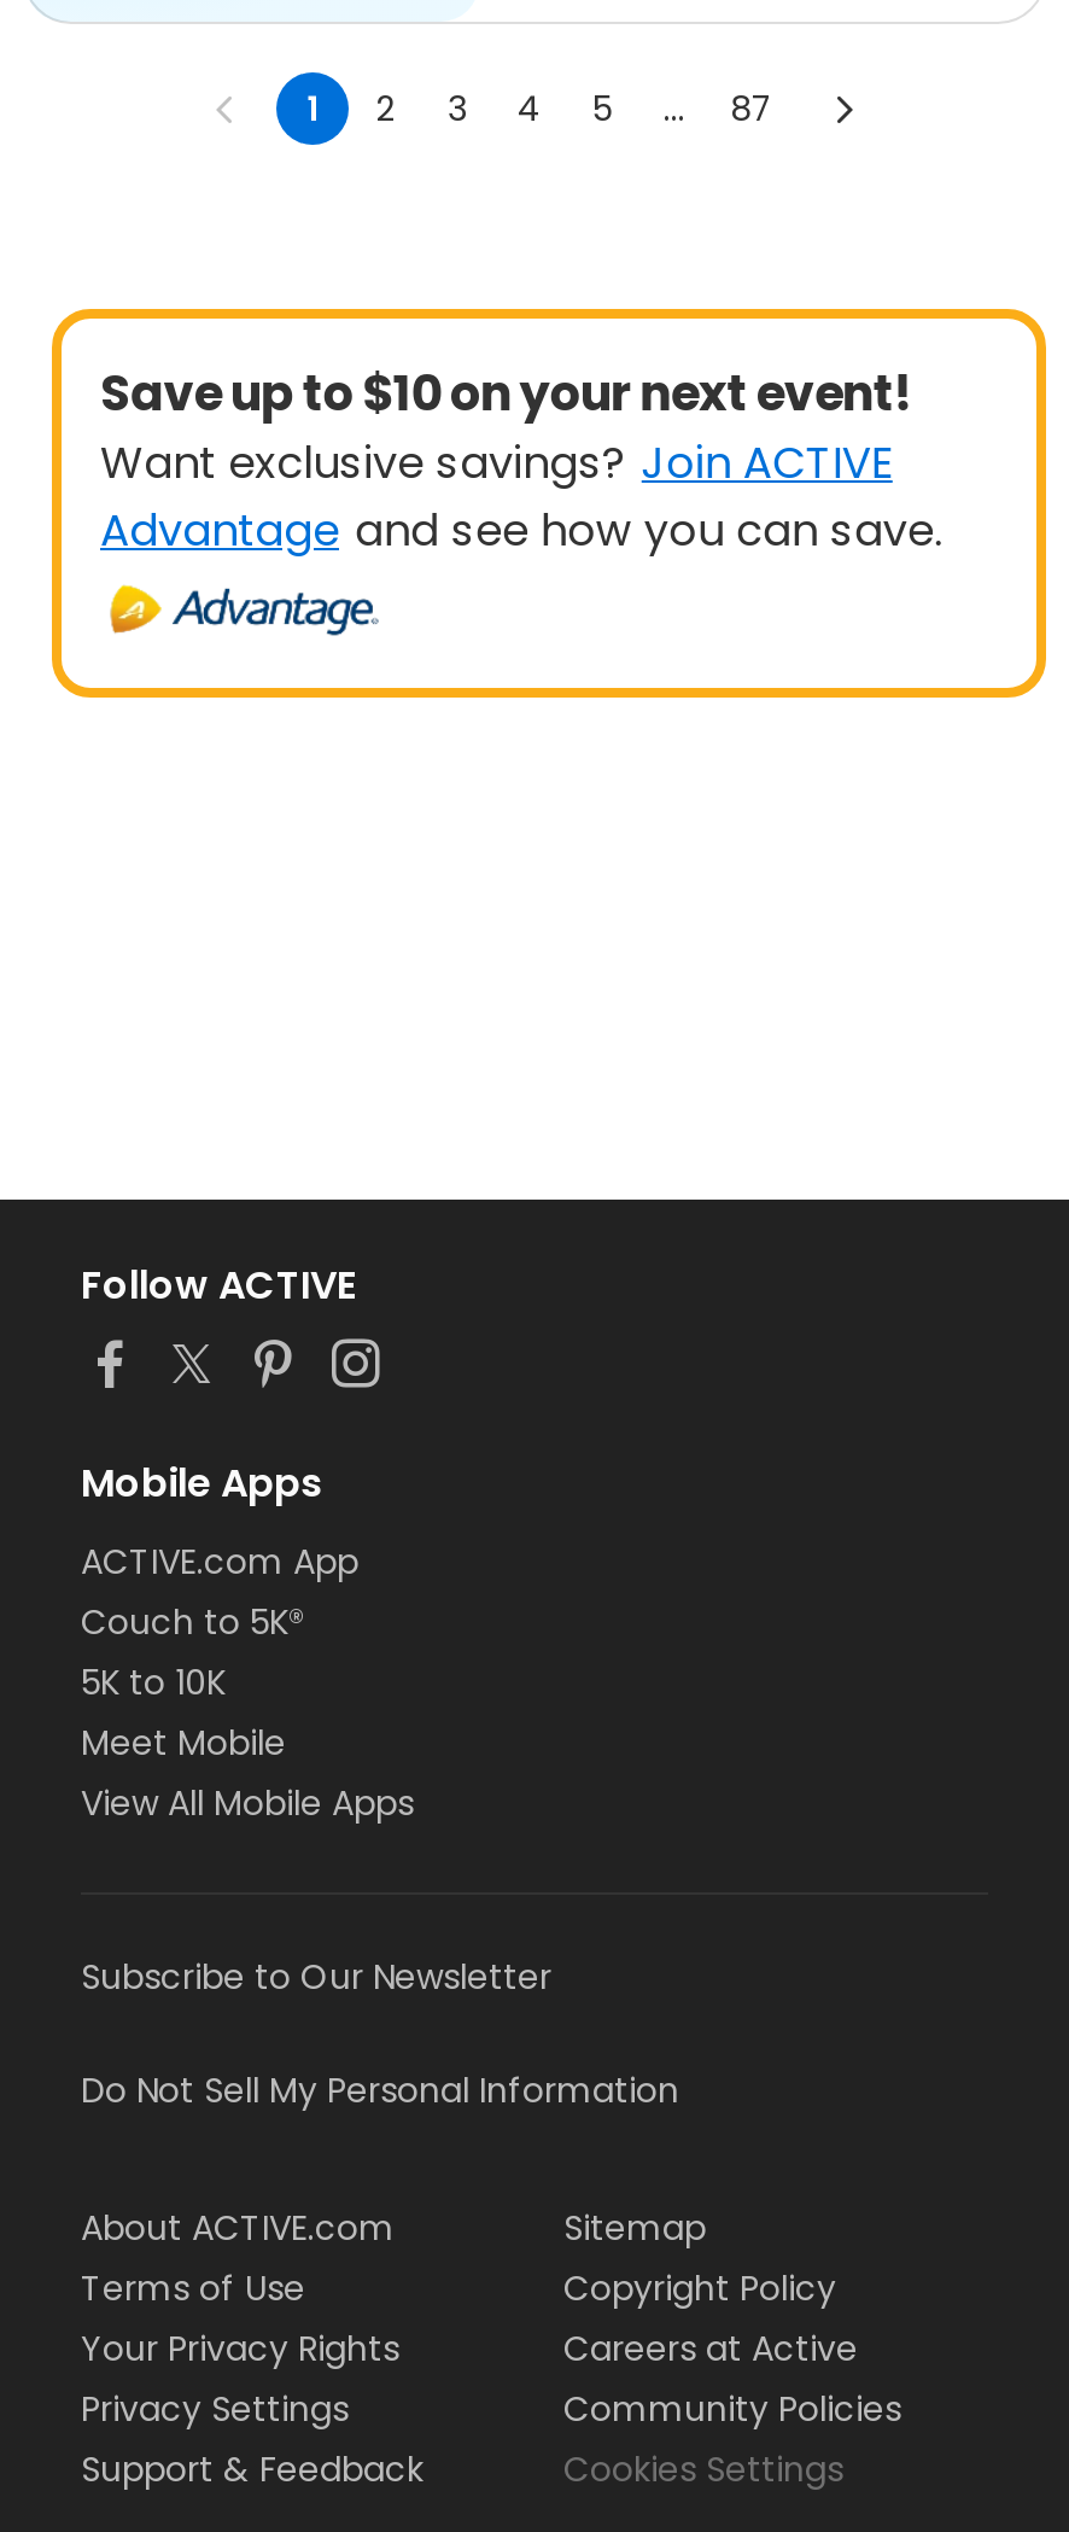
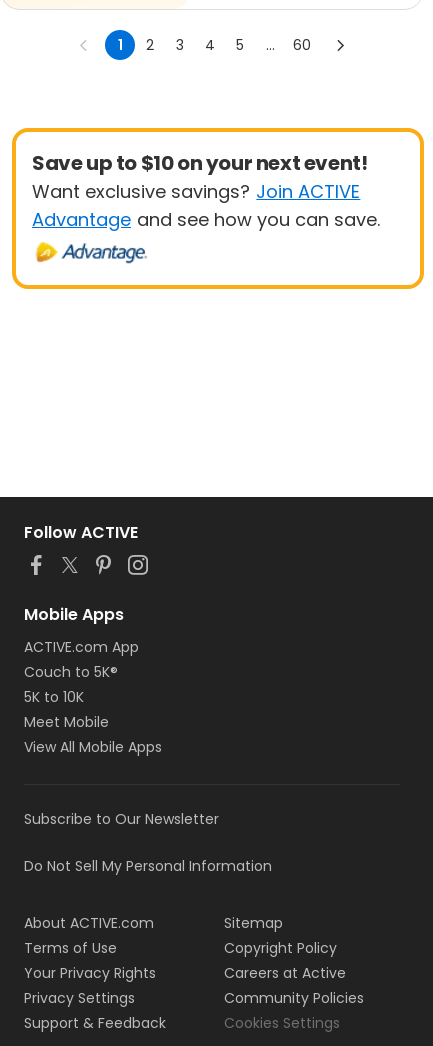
- 87
+ 60
